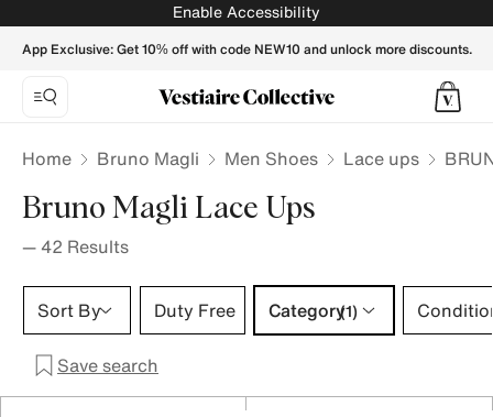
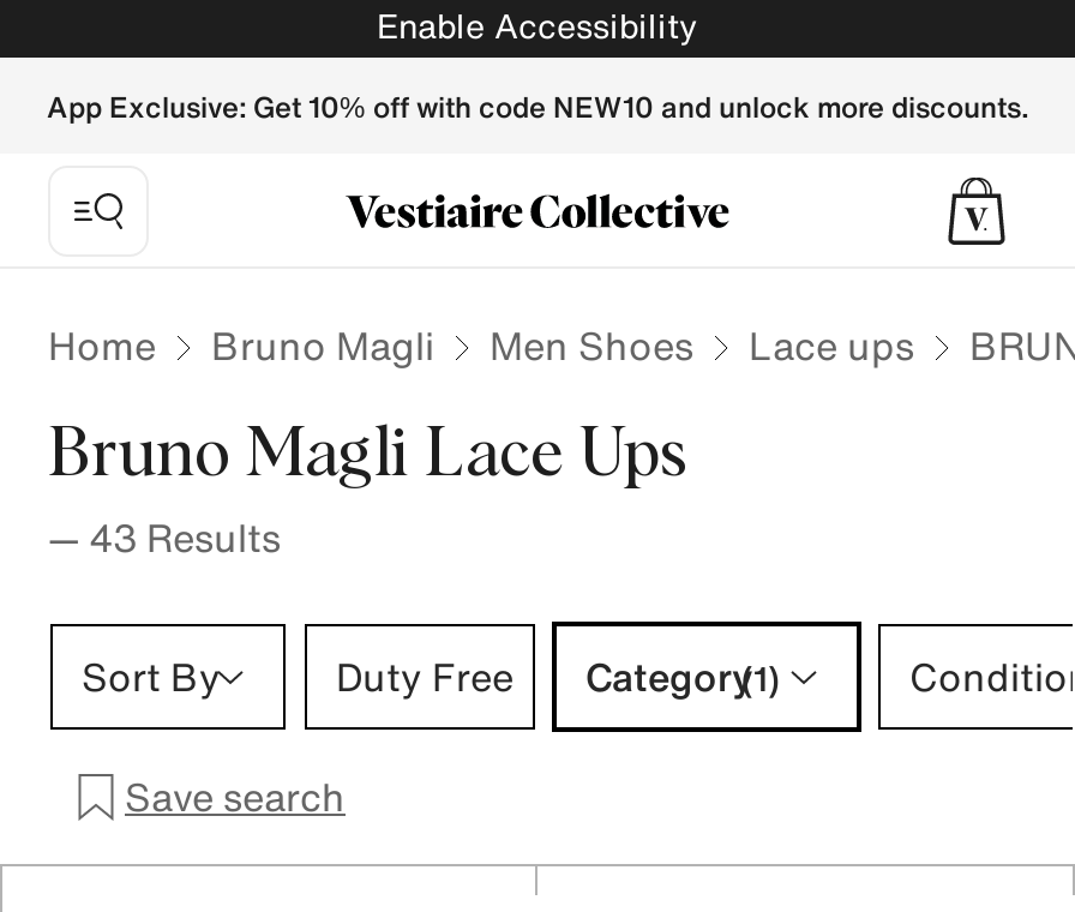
- — 42 Results
+ — 43 Results
